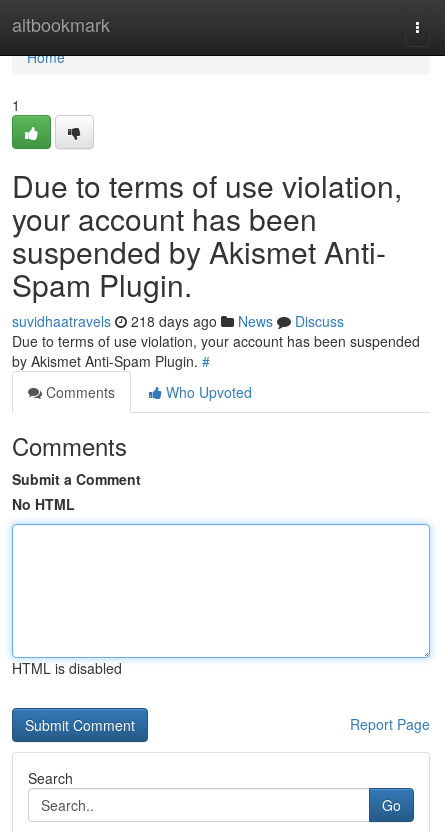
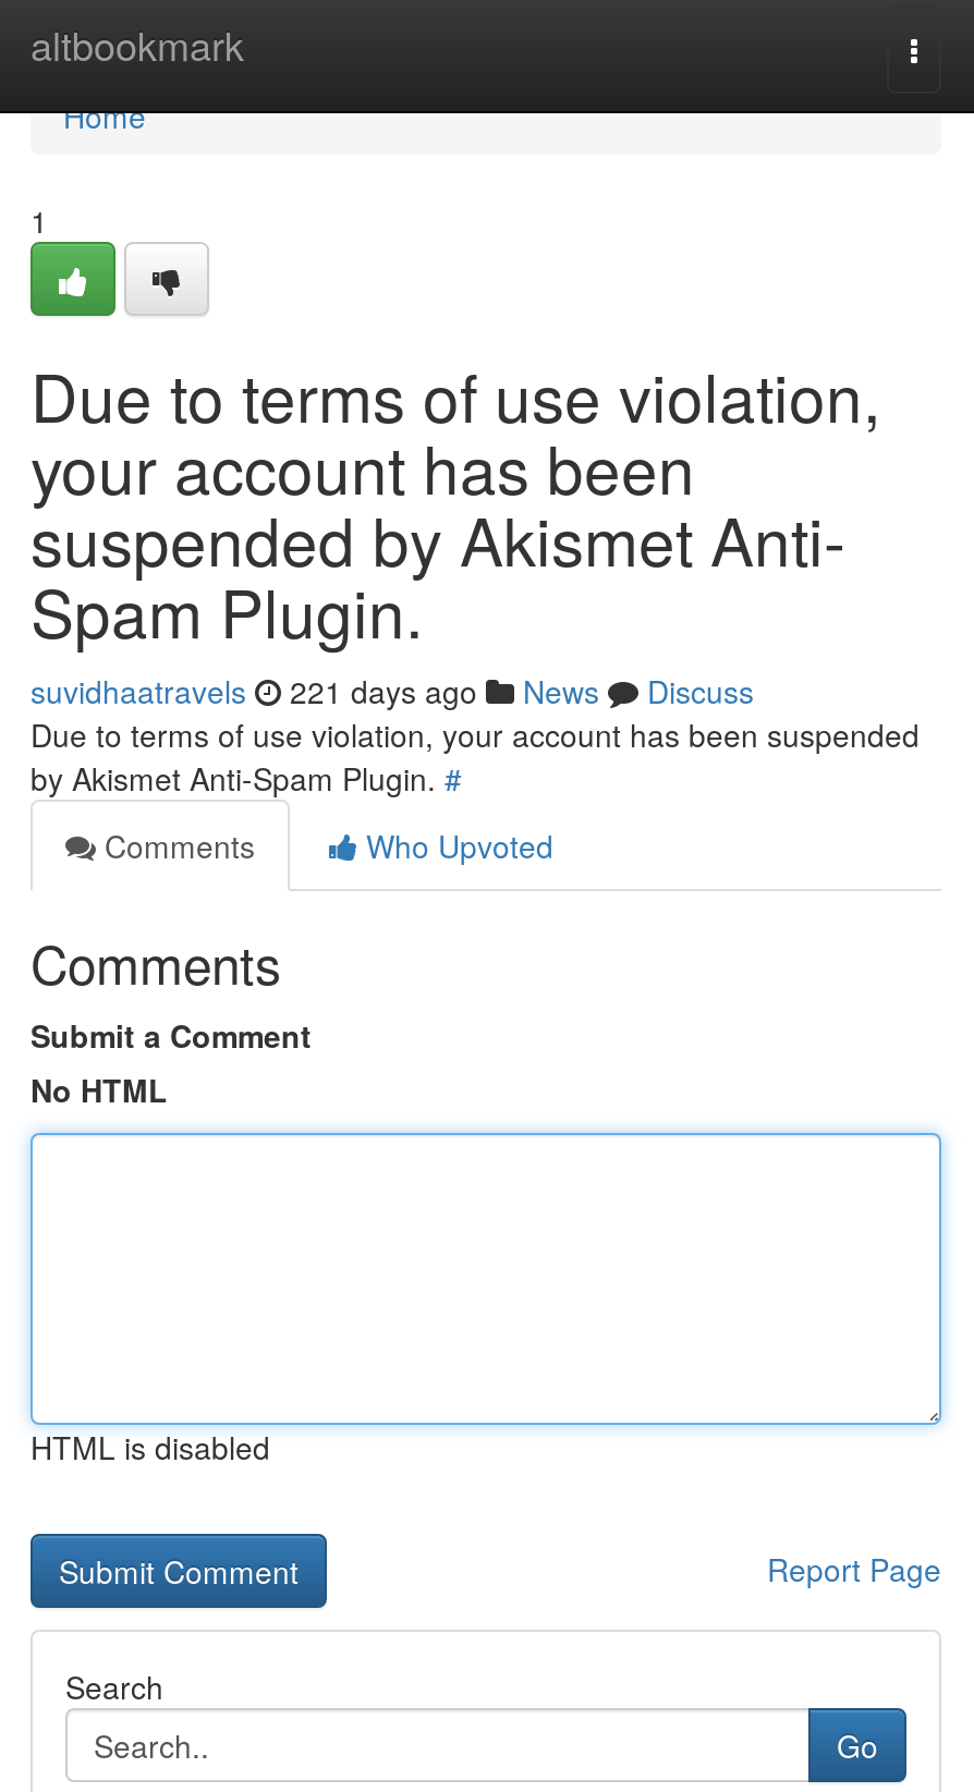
- suvidhaatravels 218 days ago News Discuss
+ suvidhaatravels 221 days ago News Discuss
